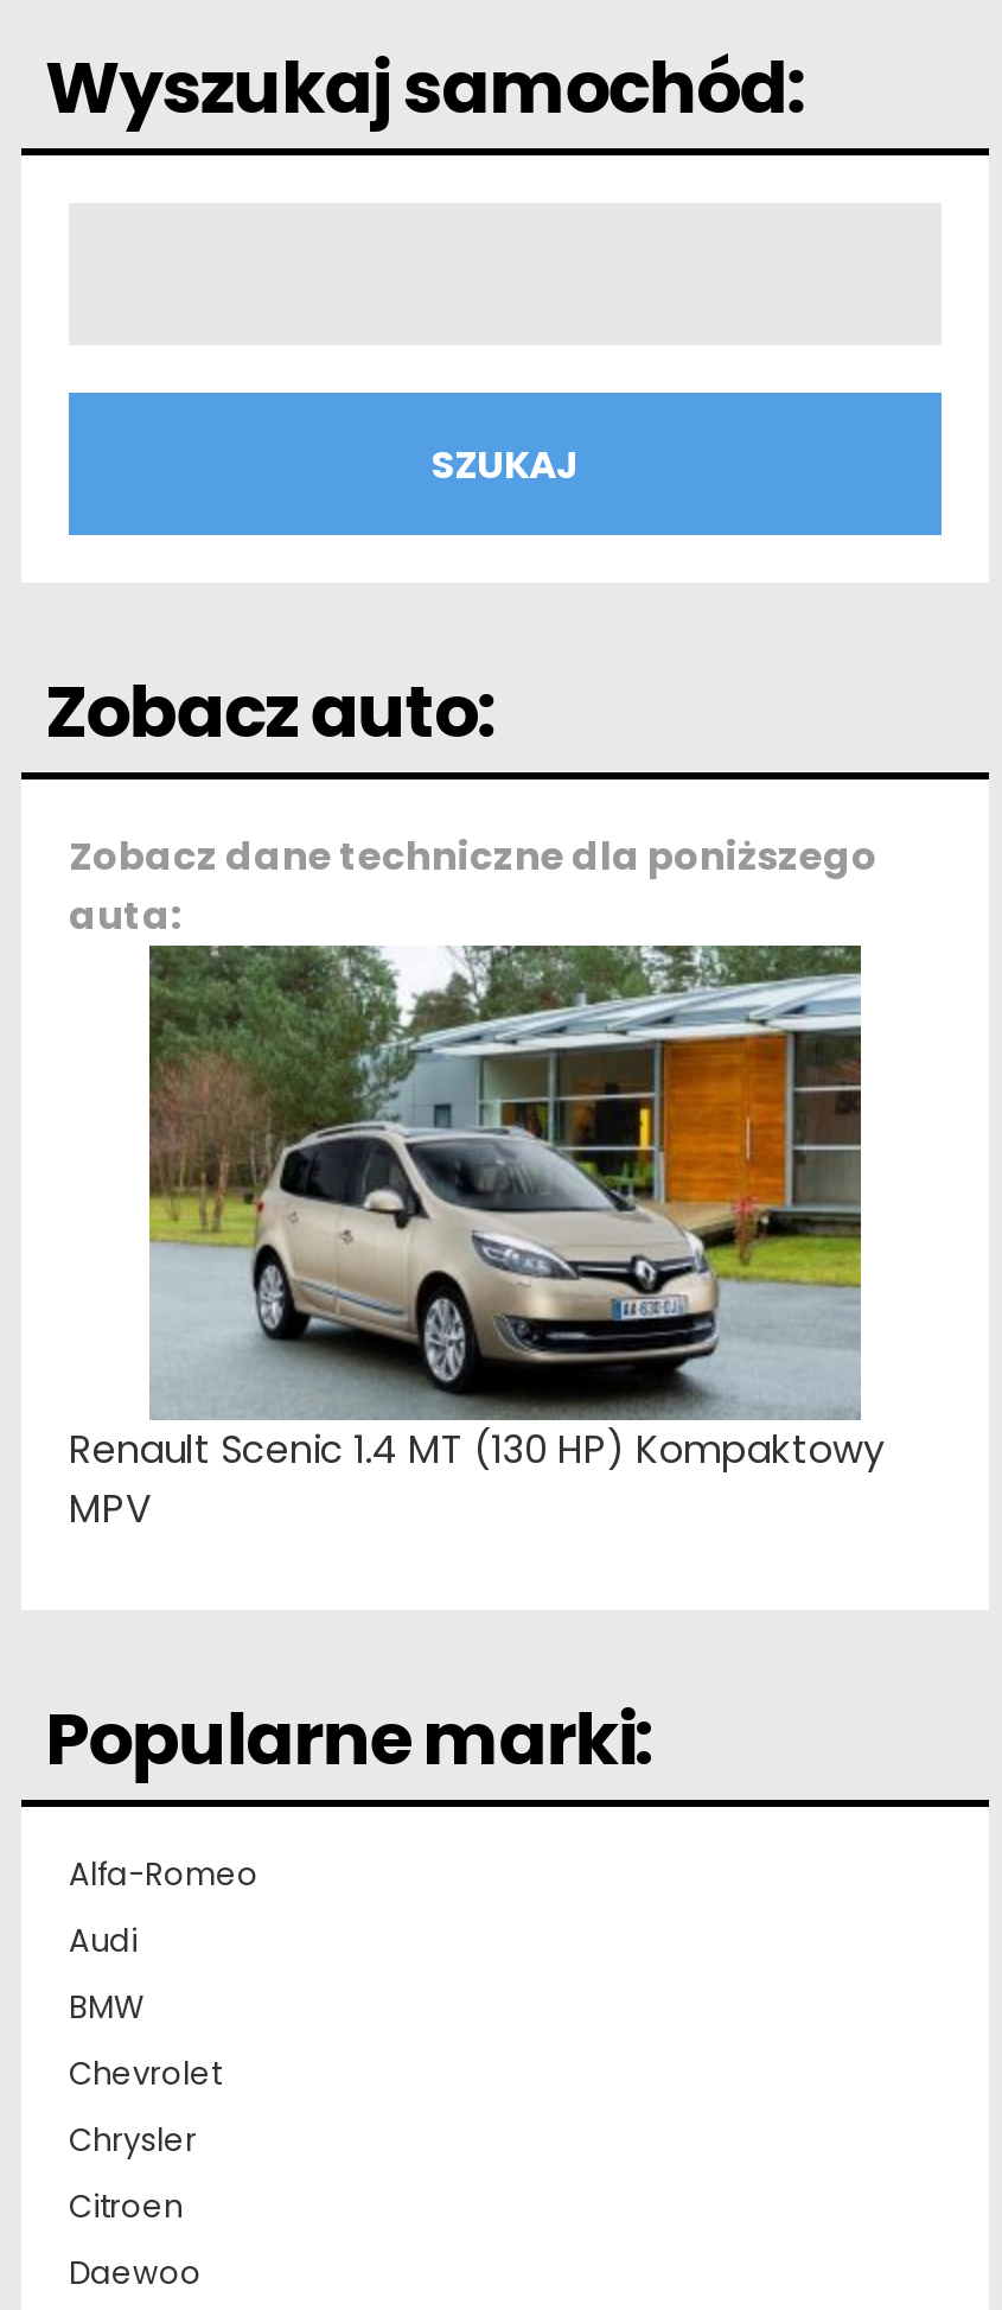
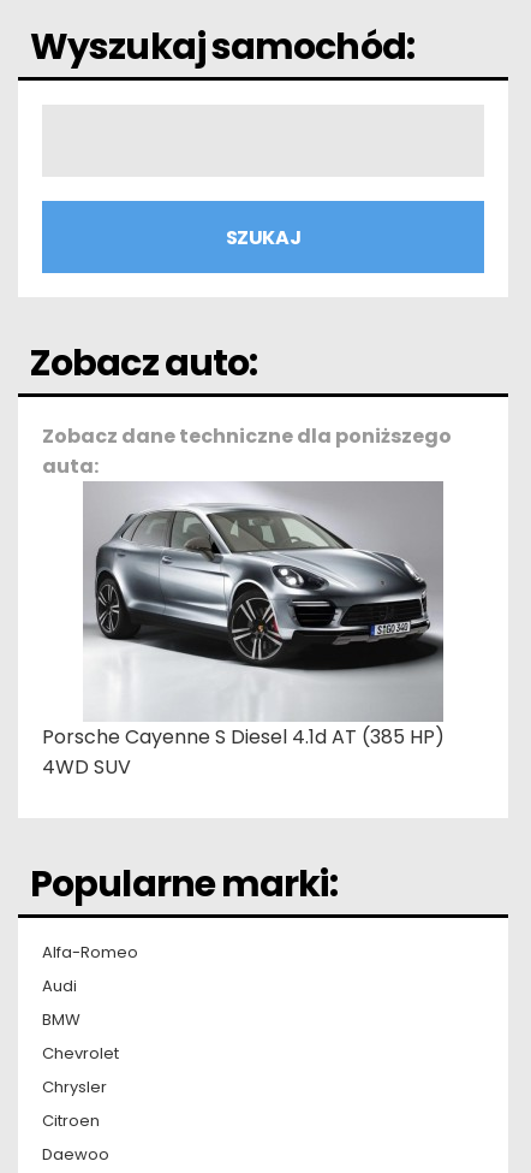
- [image]
- Renault Scenic 1.4 MT (130 HP) Kompaktowy
- MPV
+ [image]
+ Porsche Cayenne S Diesel 4.1d AT (385 HP)
+ 4WD SUV
